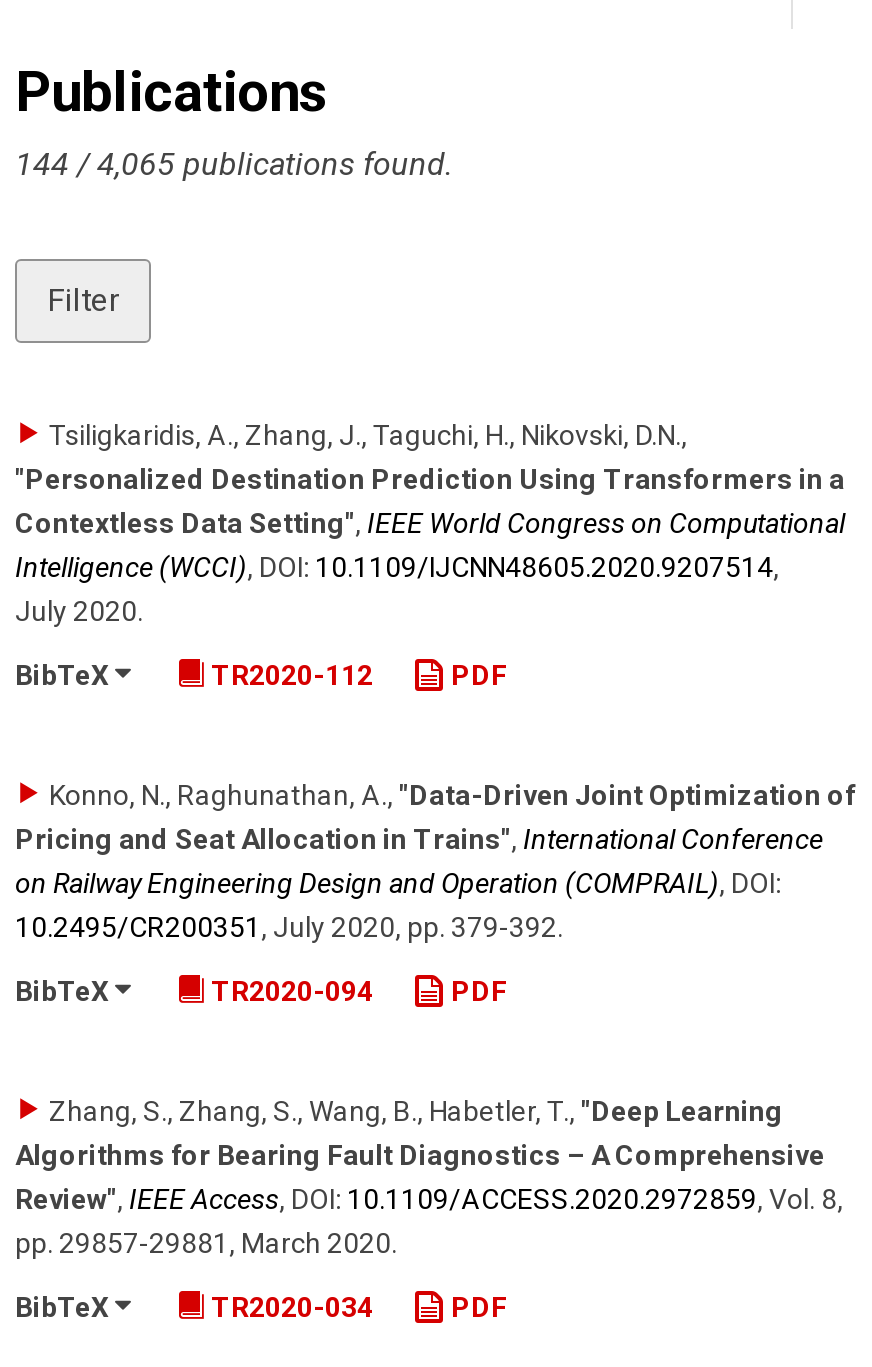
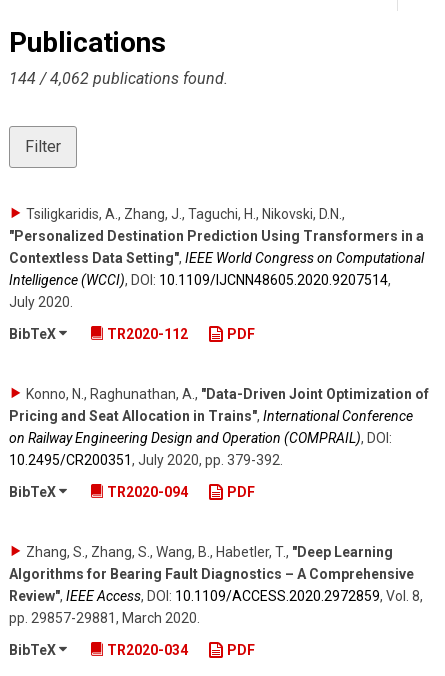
- 144 / 4,065 publications found.
+ 144 / 4,062 publications found.
